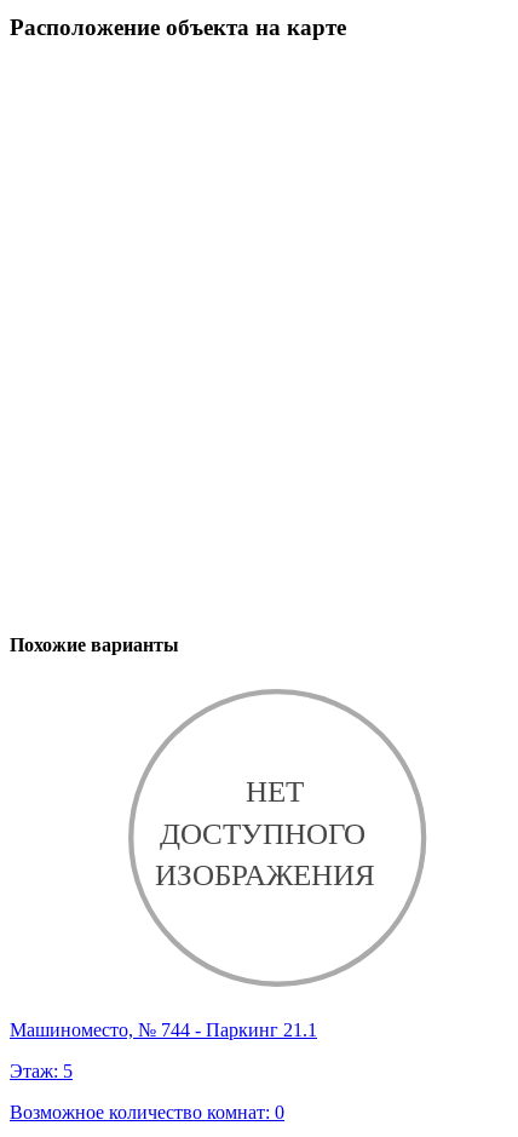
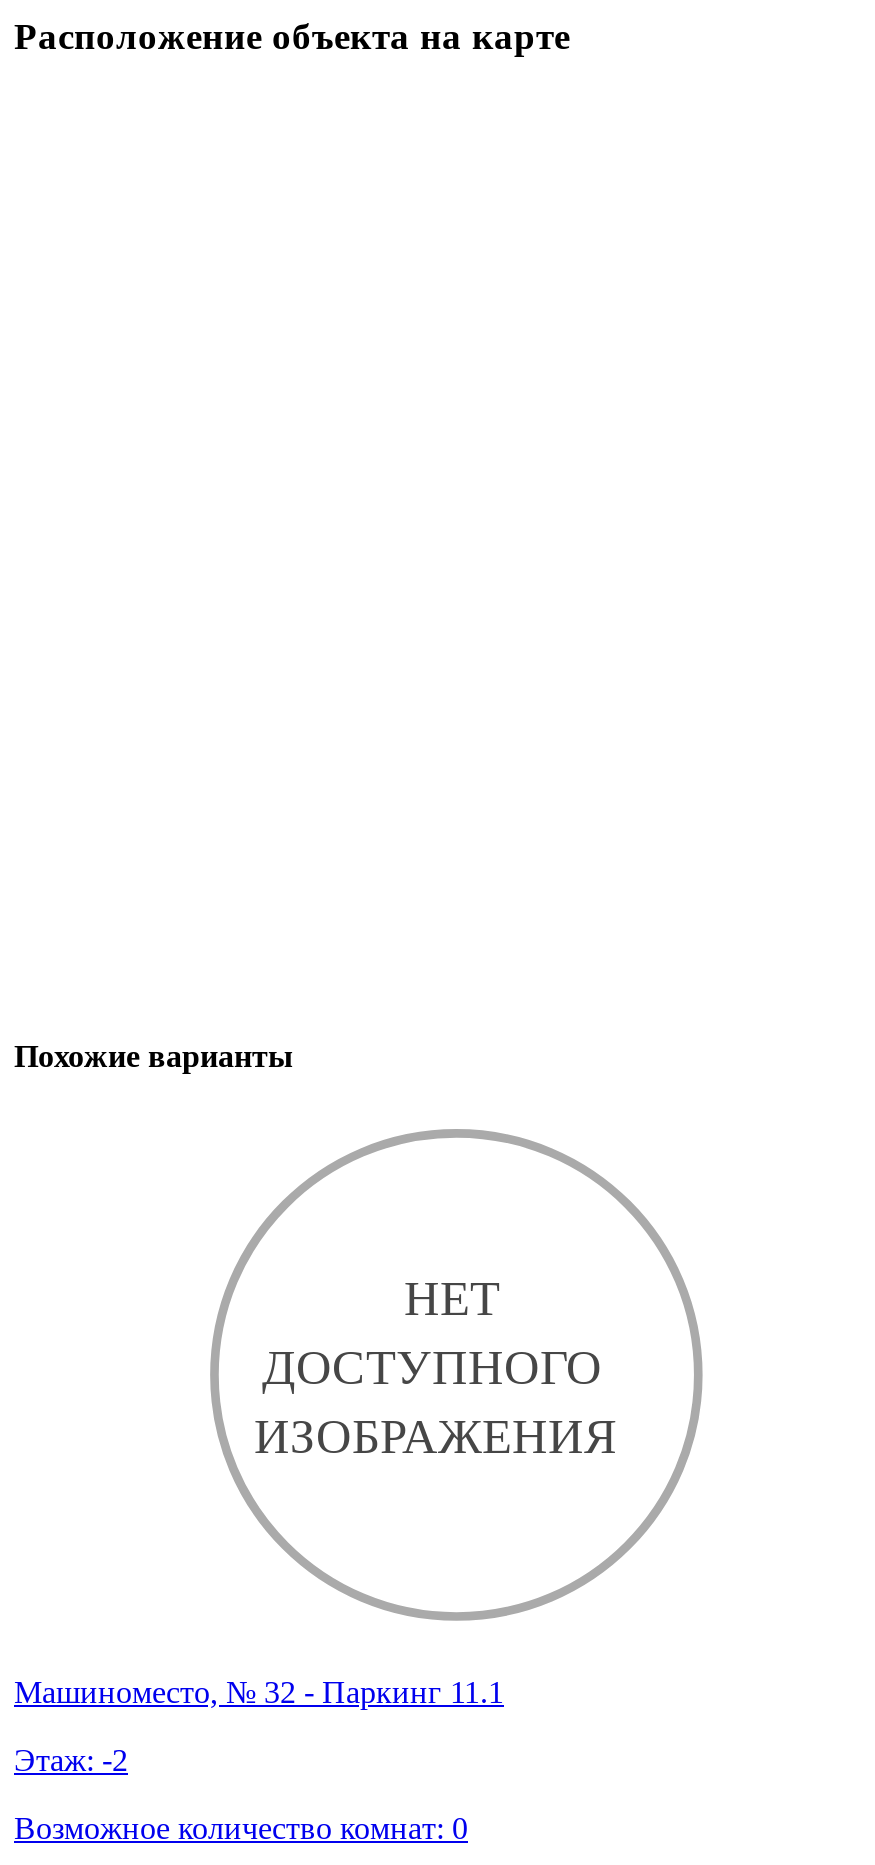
- Машиноместо, № 744 - Паркинг 21.1
+ Машиноместо, № 32 - Паркинг 11.1

- Этаж: 5
+ Этаж: -2
